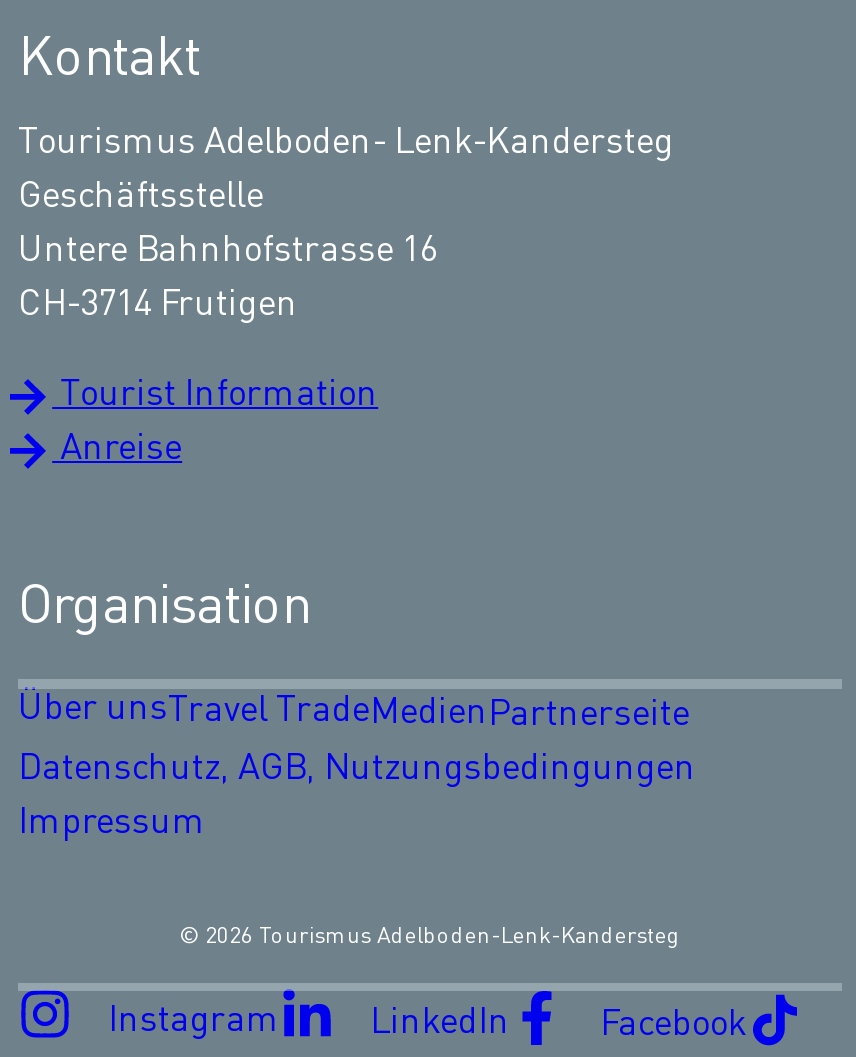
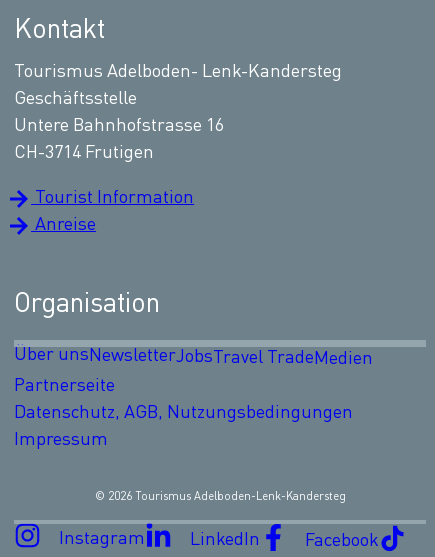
- Über unsTravel TradeMedien Partnerseite
+ Über unsNewsletterJobsTravel TradeMedien
+ Partnerseite
